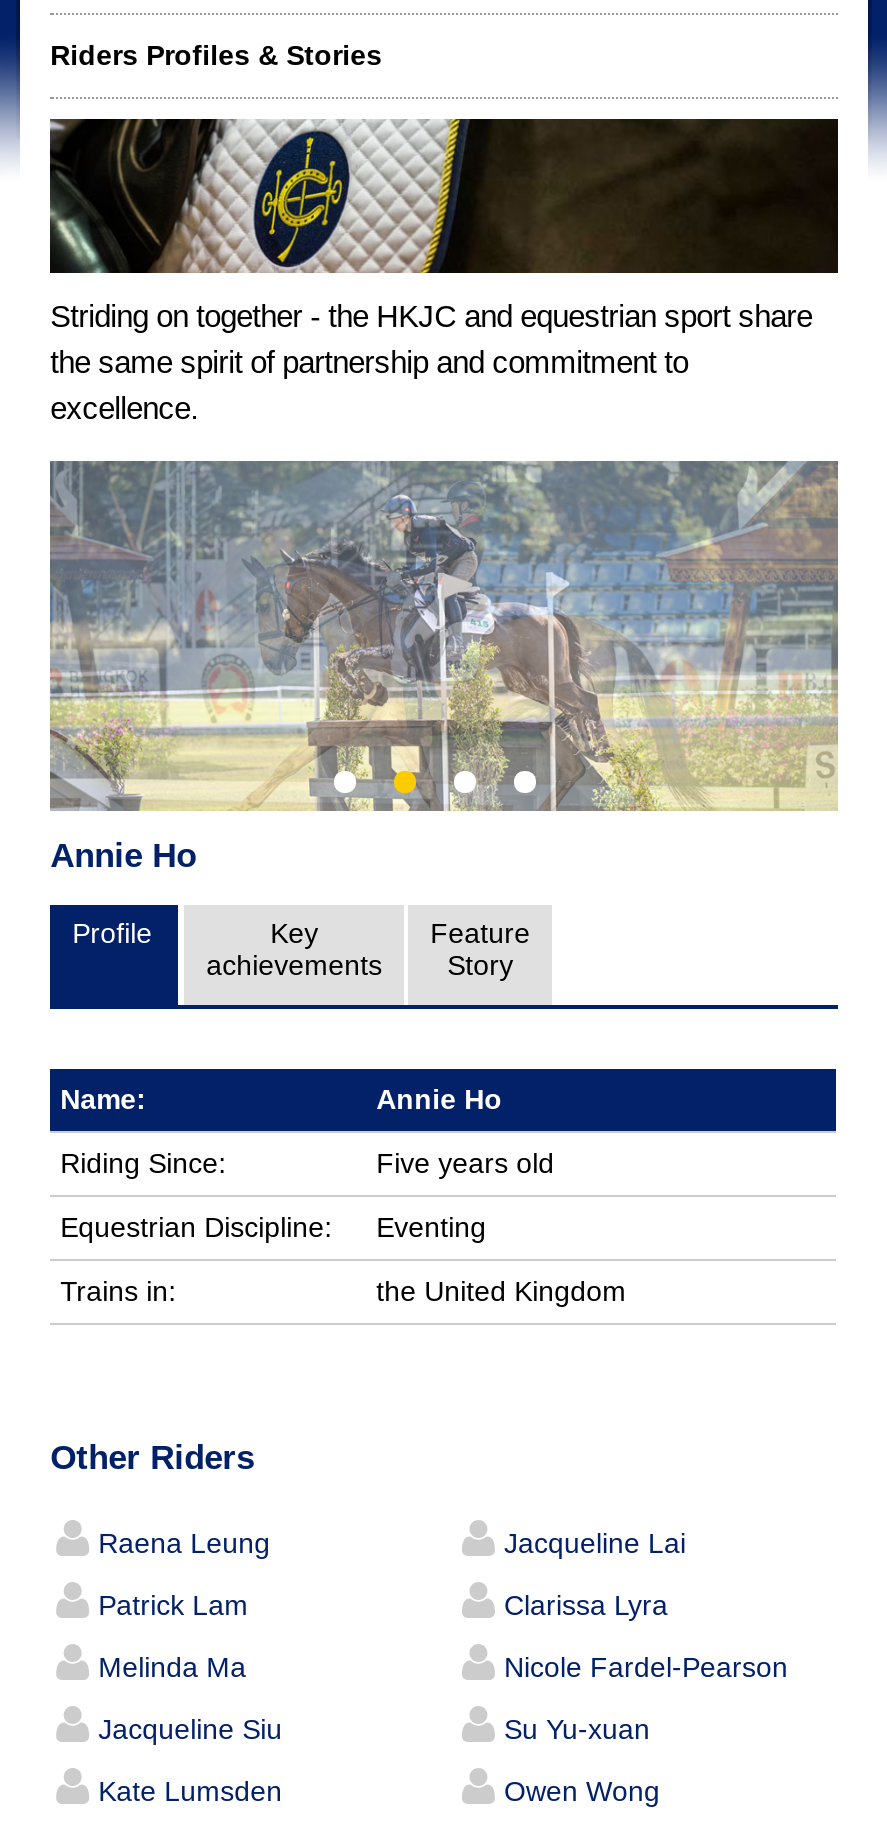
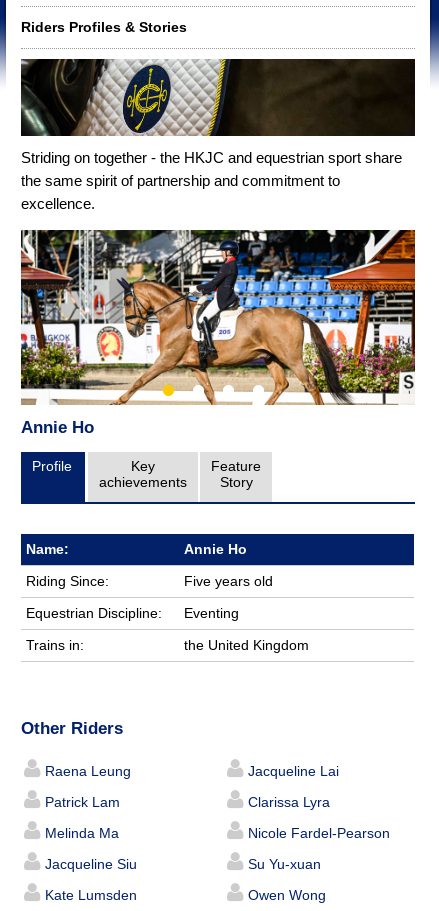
- [image]
+ [image]
